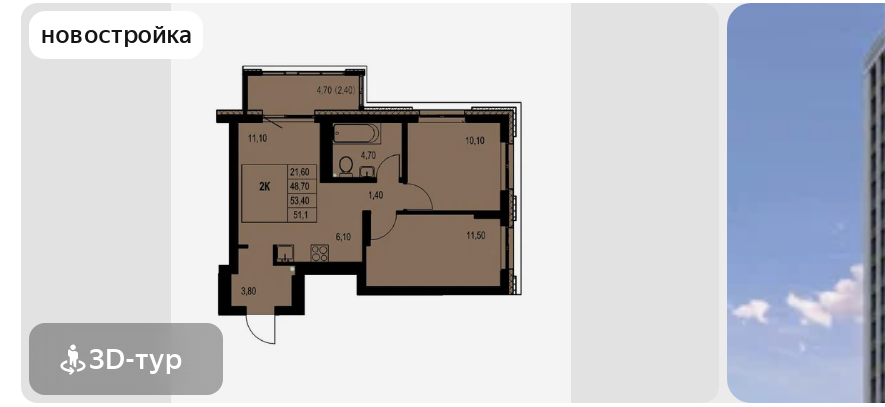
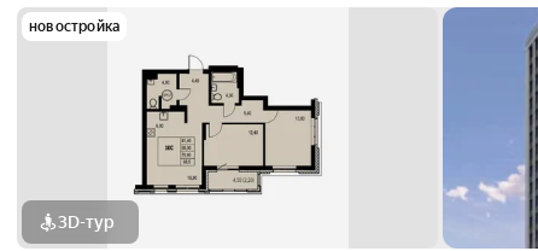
- [image]
+ [image]
